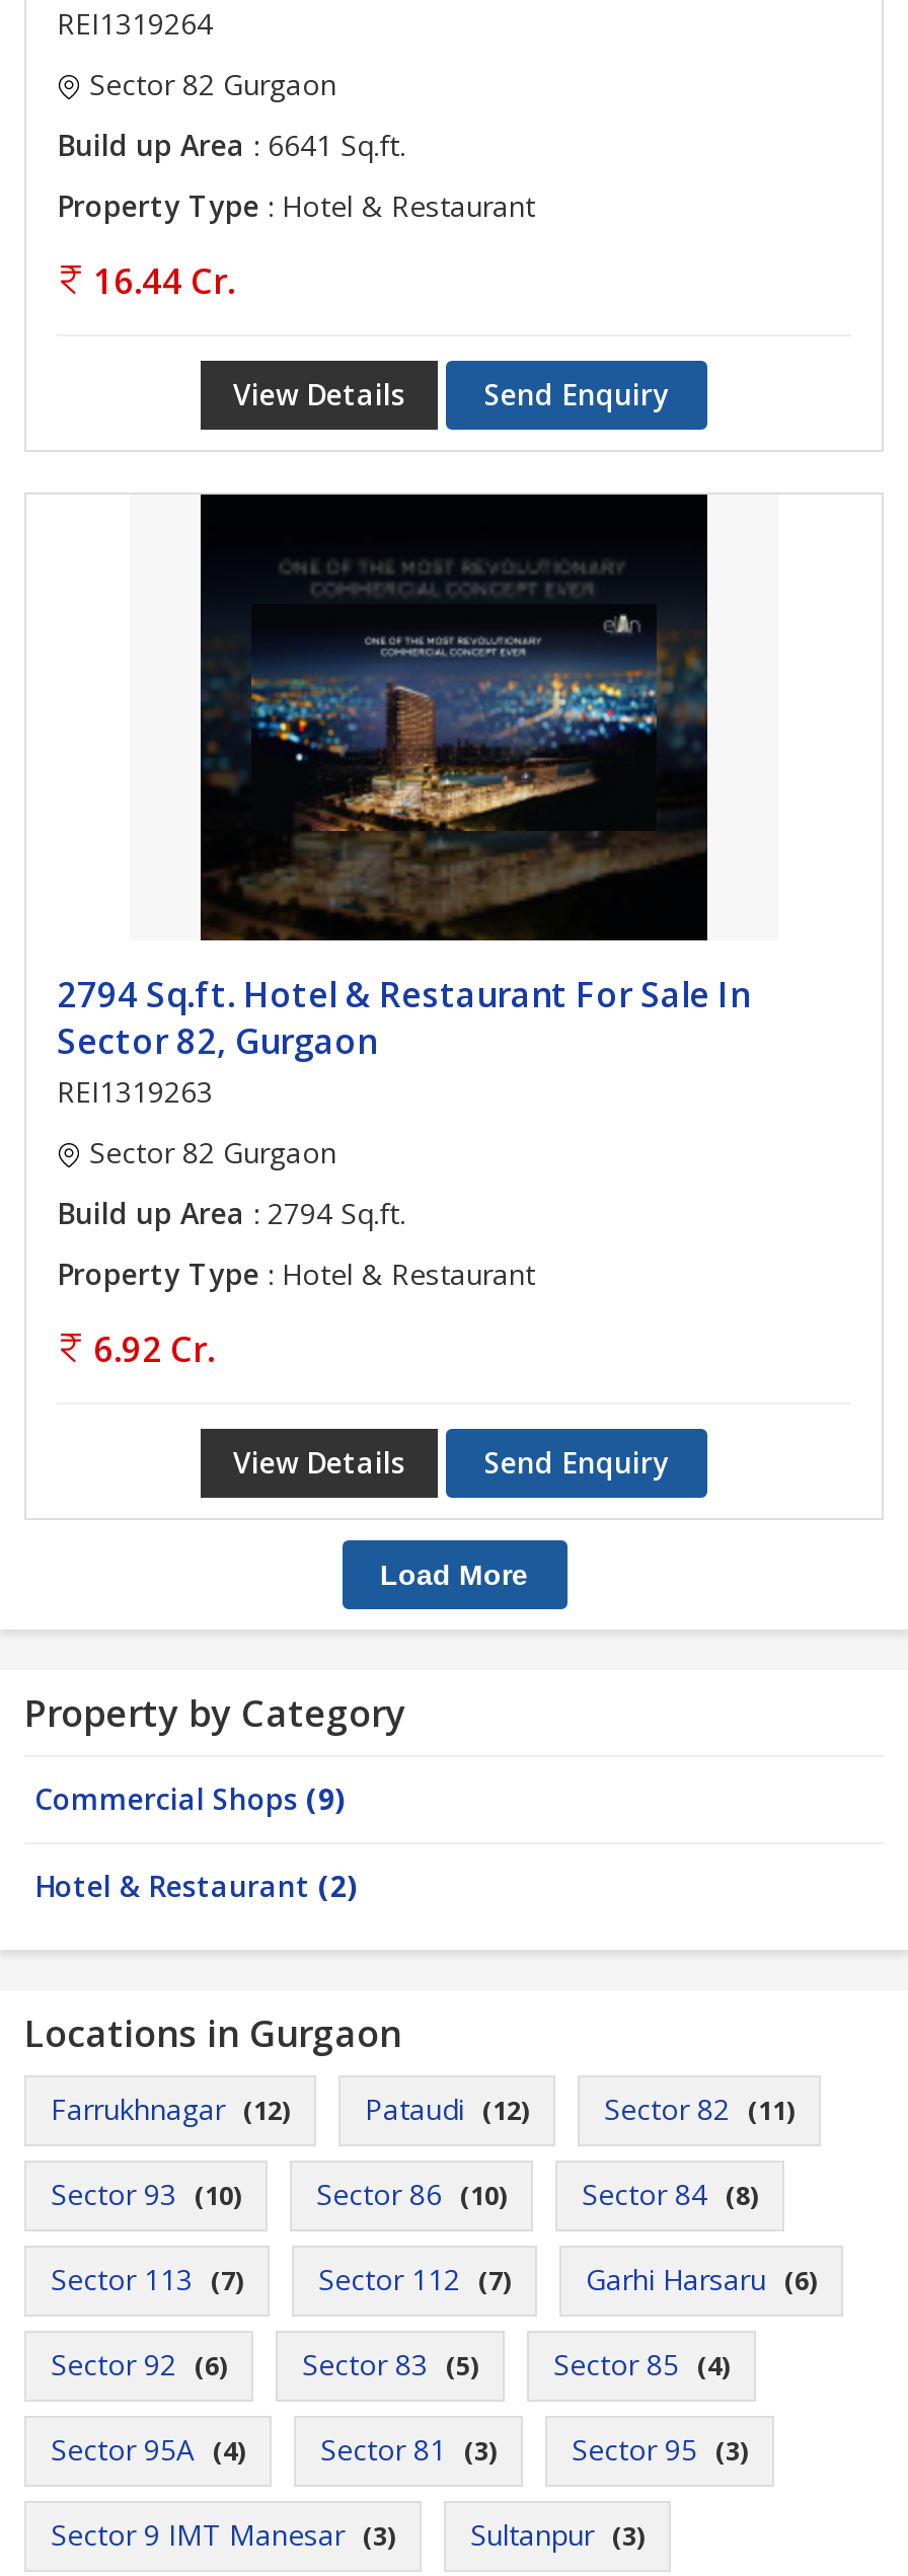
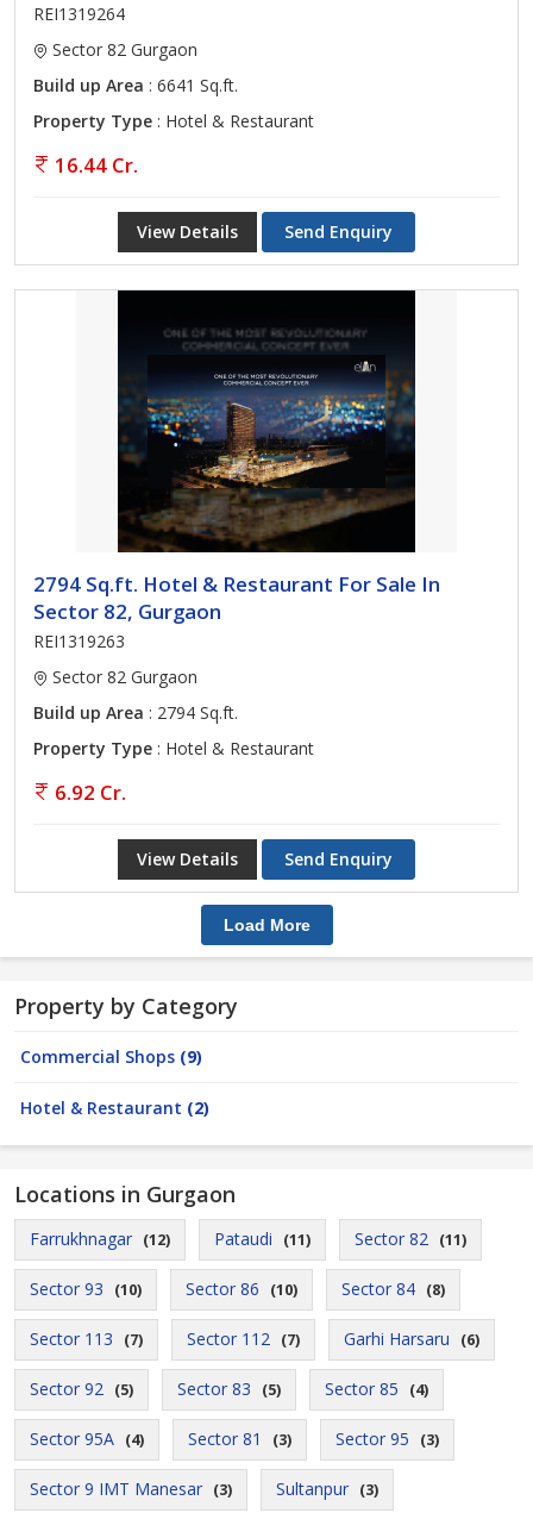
- Farrukhnagar (12) Pataudi (12) Sector 82 (11)
+ Farrukhnagar (12) Pataudi (11) Sector 82 (11)

- Sector 92 (6) Sector 83 (5) Sector 85 (4)
+ Sector 92 (5) Sector 83 (5) Sector 85 (4)
